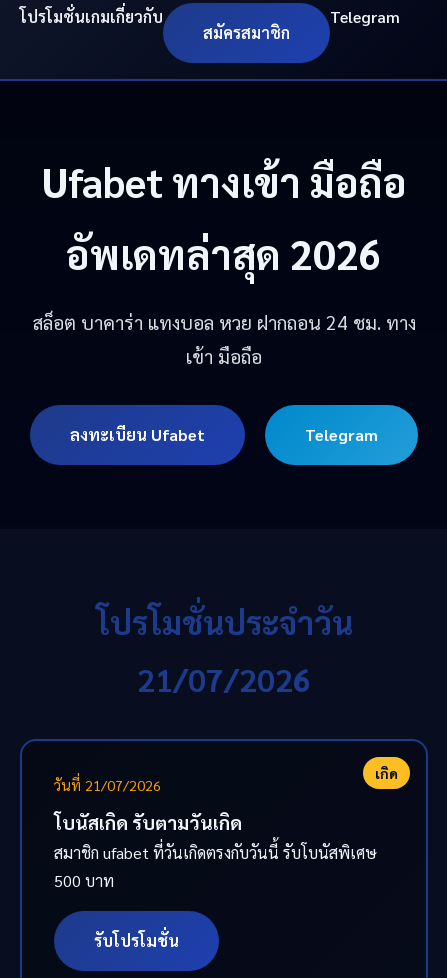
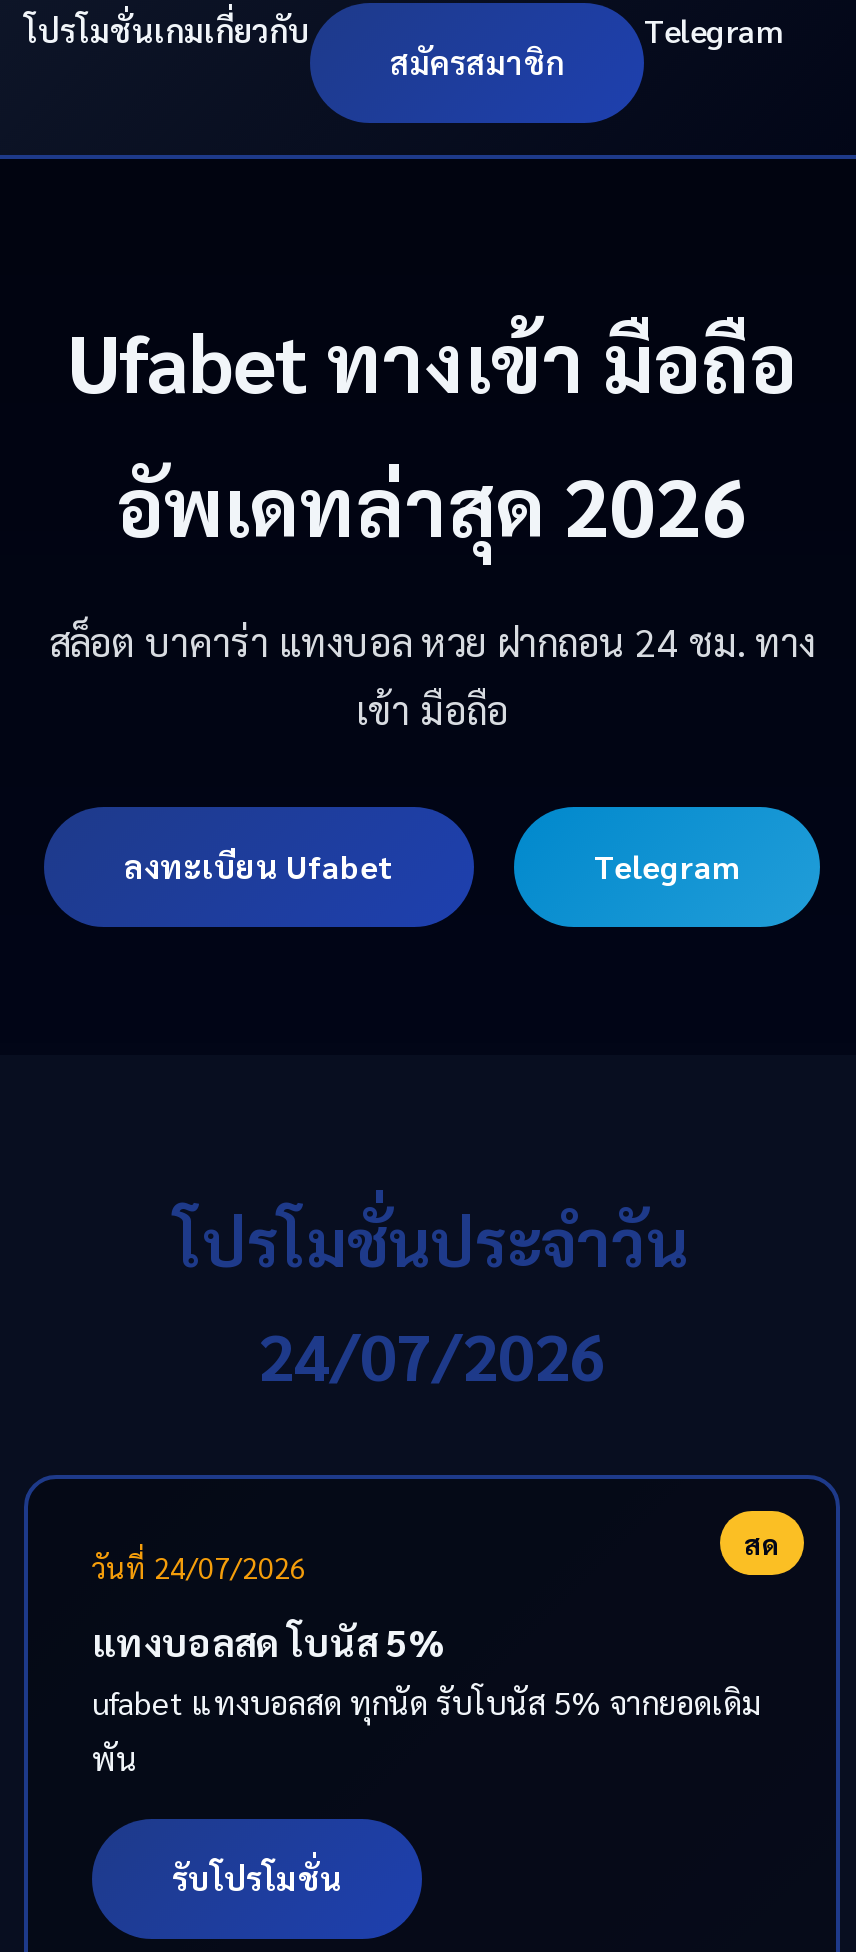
- 21/07/2026
+ 24/07/2026

- เกิด
- วันที่ 21/07/2026
+ สด
+ วันที่ 24/07/2026

- โบนัสเกิด รับตามวันเกิด
- สมาชิก ufabet ที่วันเกิดตรงกับวันนี้ รับโบนัสพิเศษ
- 500 บาท
+ แทงบอลสด โบนัส 5%
+ ufabet แทงบอลสด ทุกนัด รับโบนัส 5% จากยอดเดิม
+ พัน
